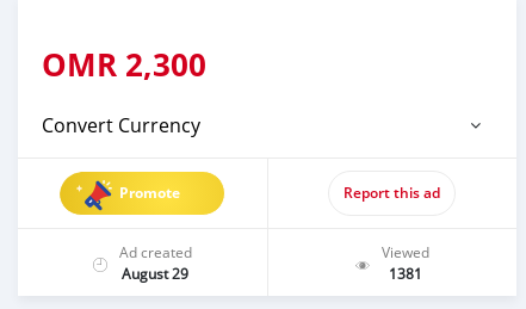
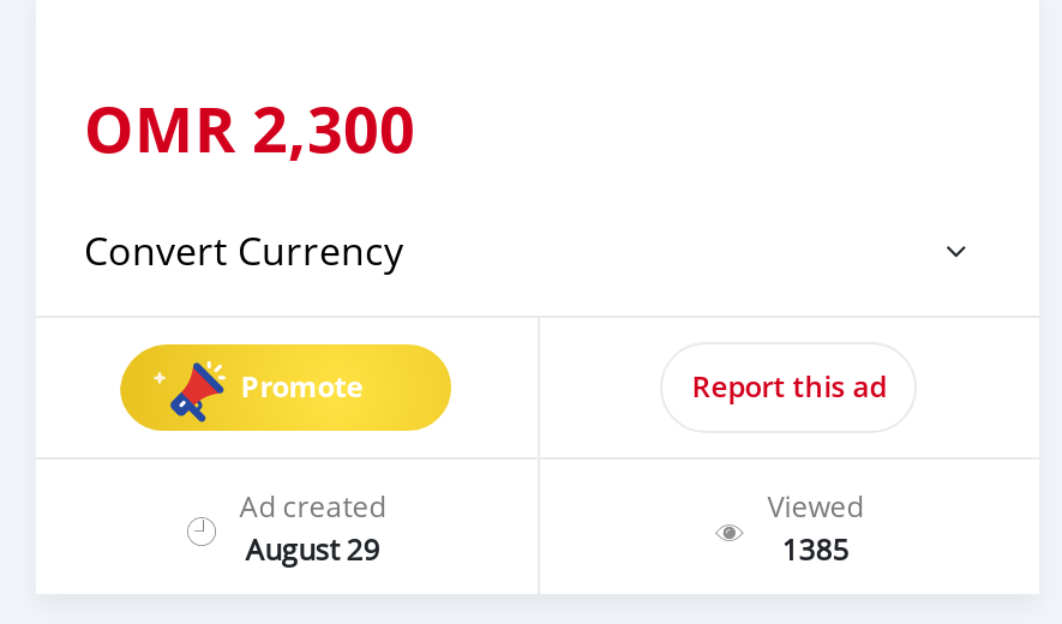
- 1381
+ 1385
